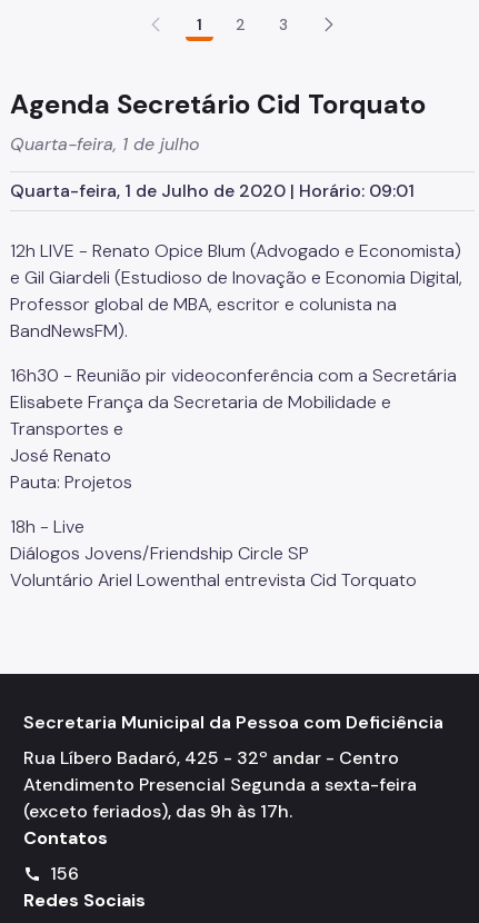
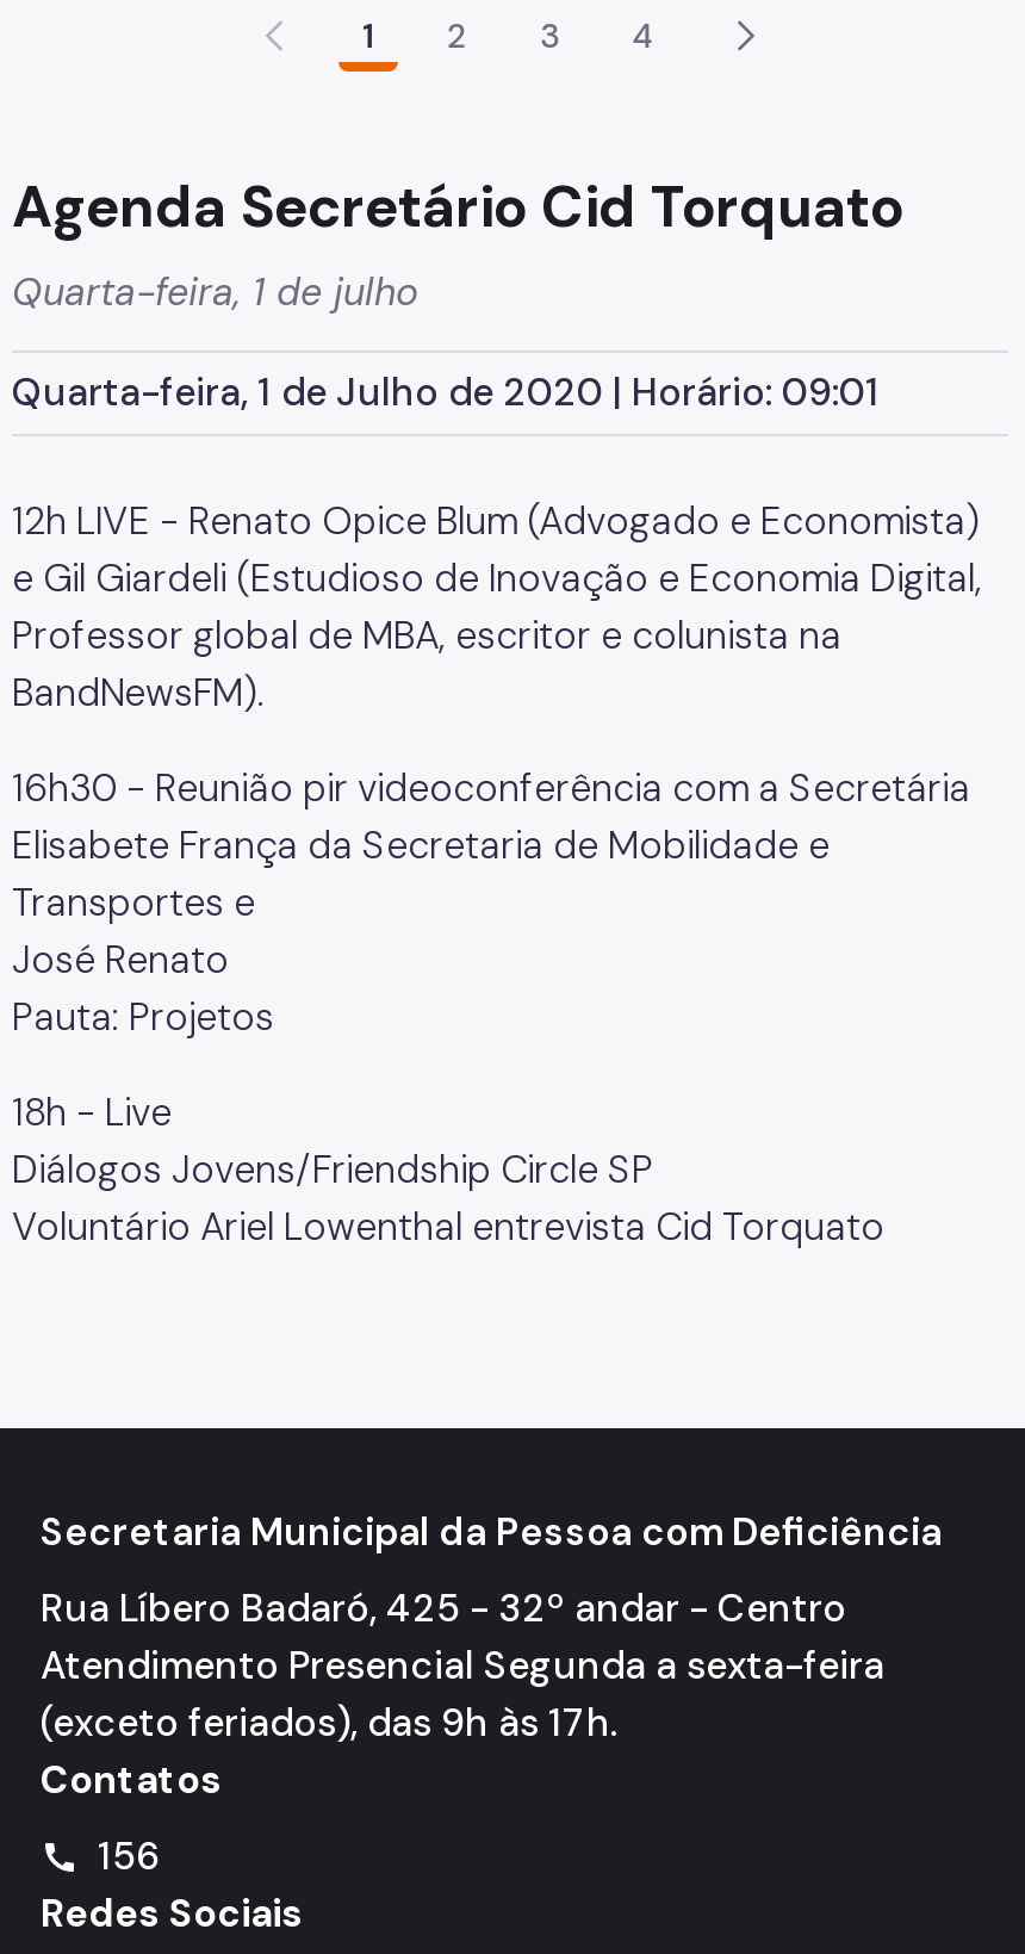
+ 4
